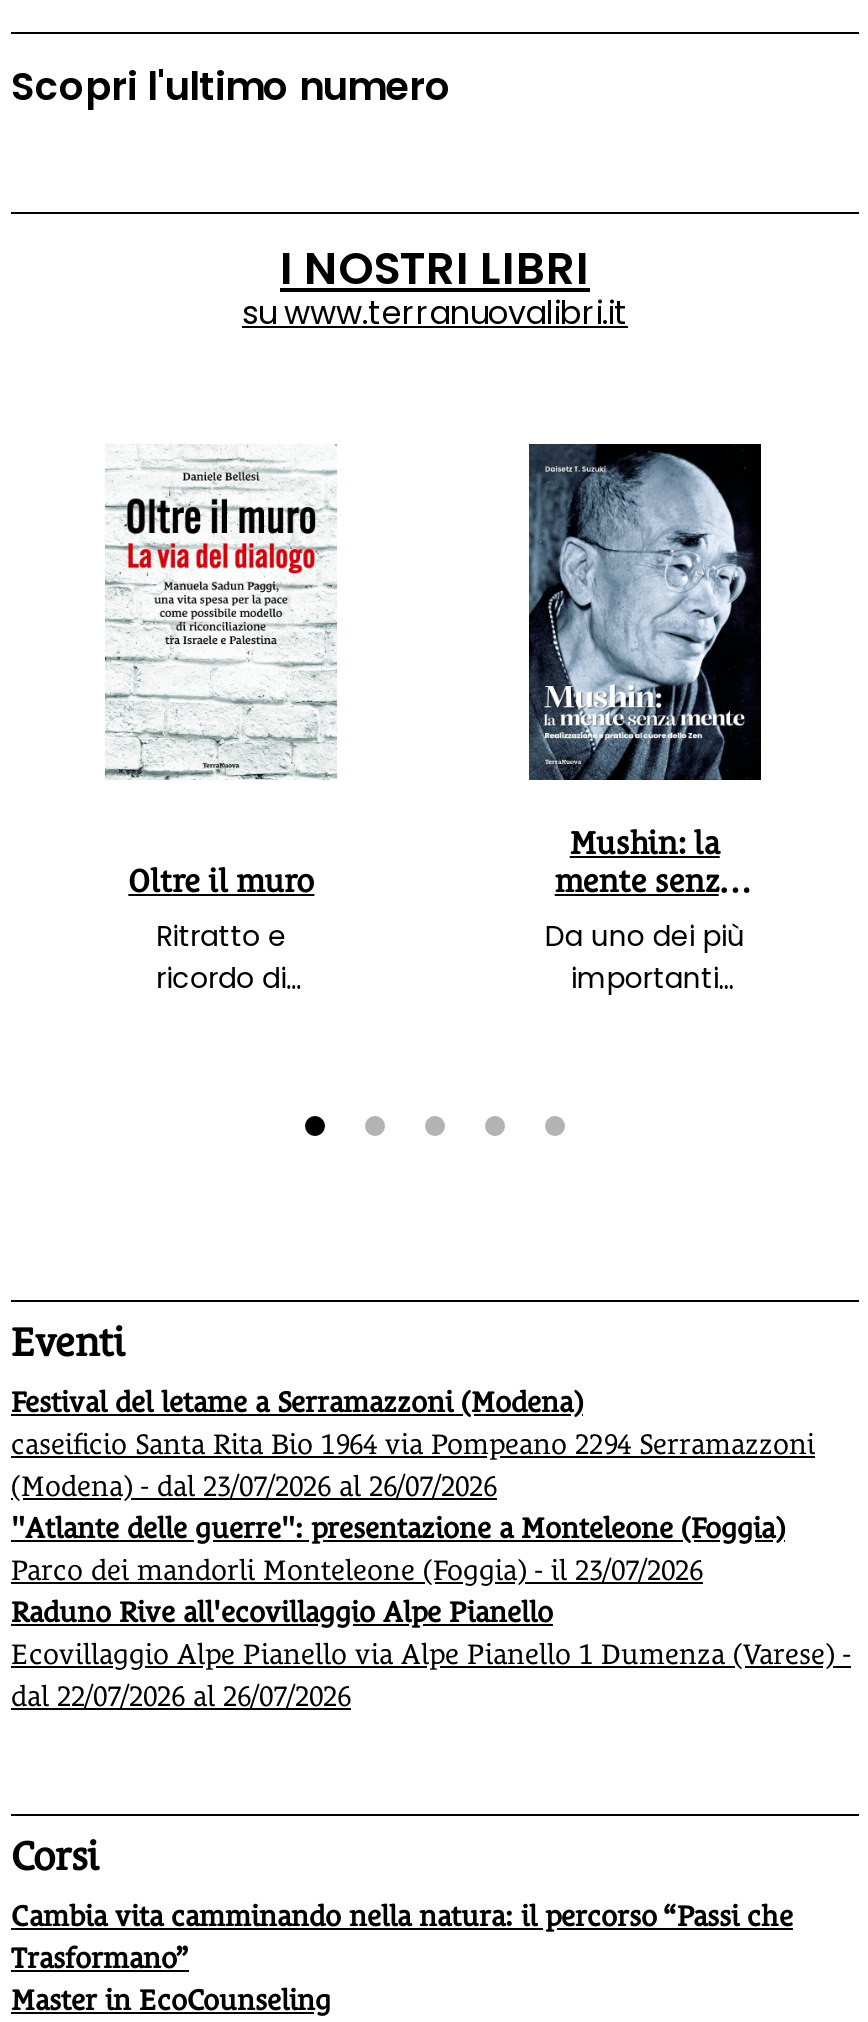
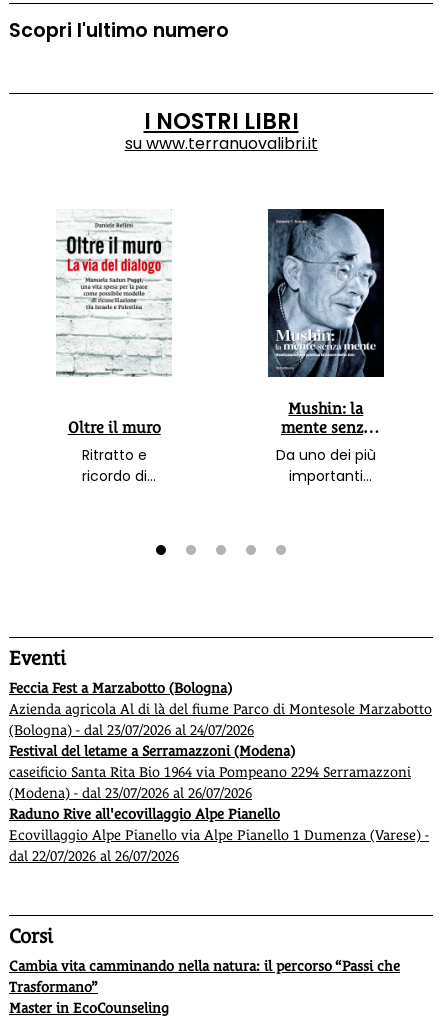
+ Feccia Fest a Marzabotto (Bologna)
+ Azienda agricola Al di là del fiume Parco di Montesole Marzabotto
+ (Bologna) - dal 23/07/2026 al 24/07/2026

moved down: Festival del letame a Serramazzoni (Modena) | caseificio Santa Rita Bio 1964 via Pompeano 2294 Serramazzoni | (Modena) - dal 23/07/2026 al 26/07/2026

- "Atlante delle guerre": presentazione a Monteleone (Foggia)
- Parco dei mandorli Monteleone (Foggia) - il 23/07/2026
